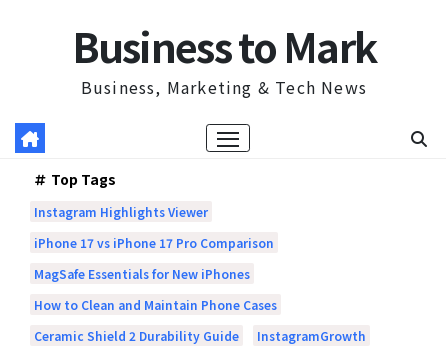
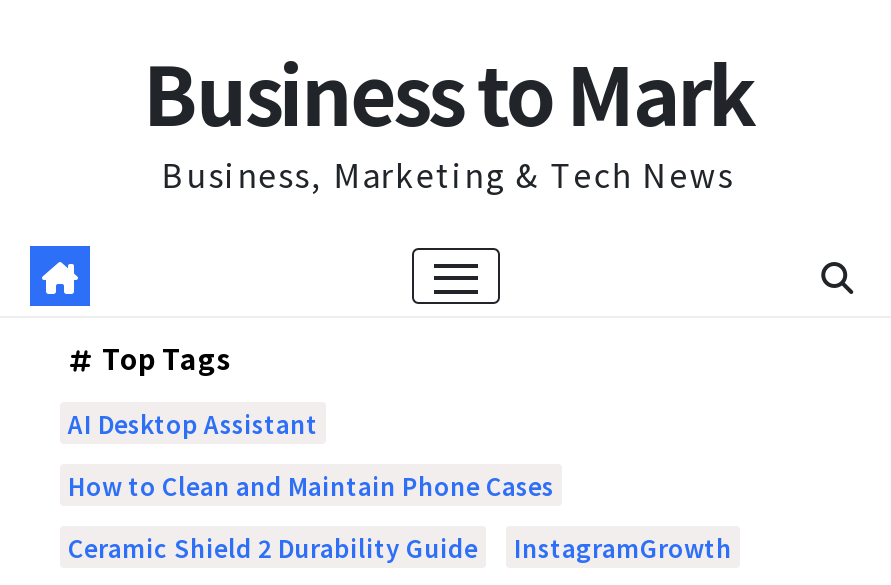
- Instagram Highlights Viewer
- iPhone 17 vs iPhone 17 Pro Comparison
- MagSafe Essentials for New iPhones
+ AI Desktop Assistant
